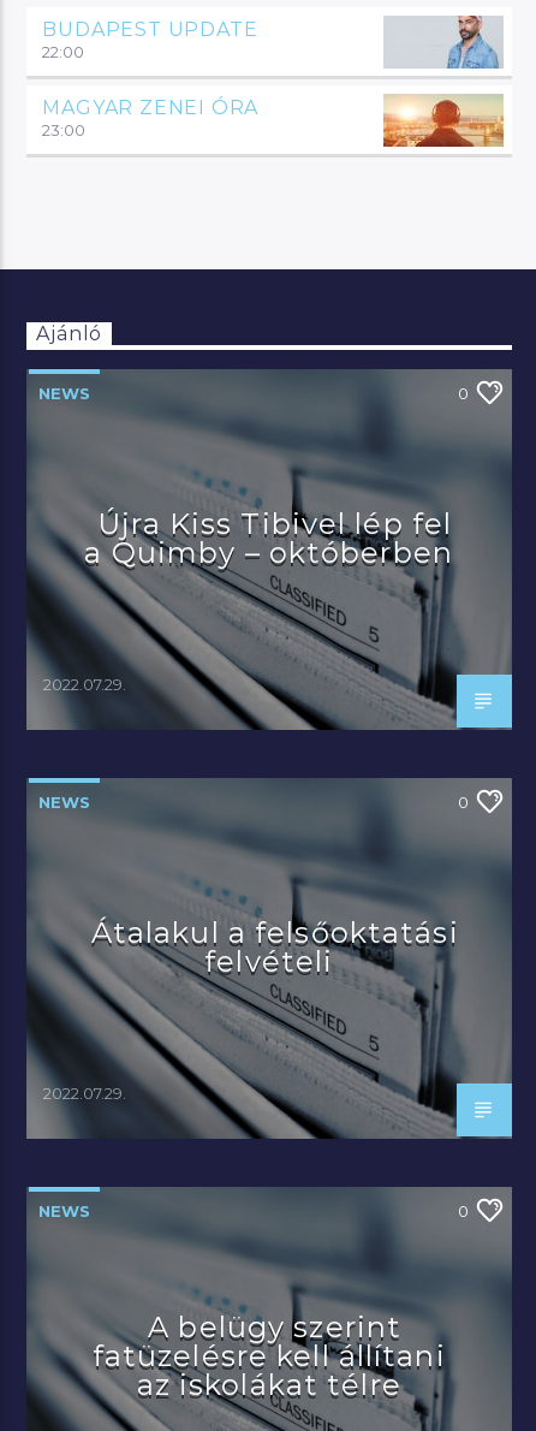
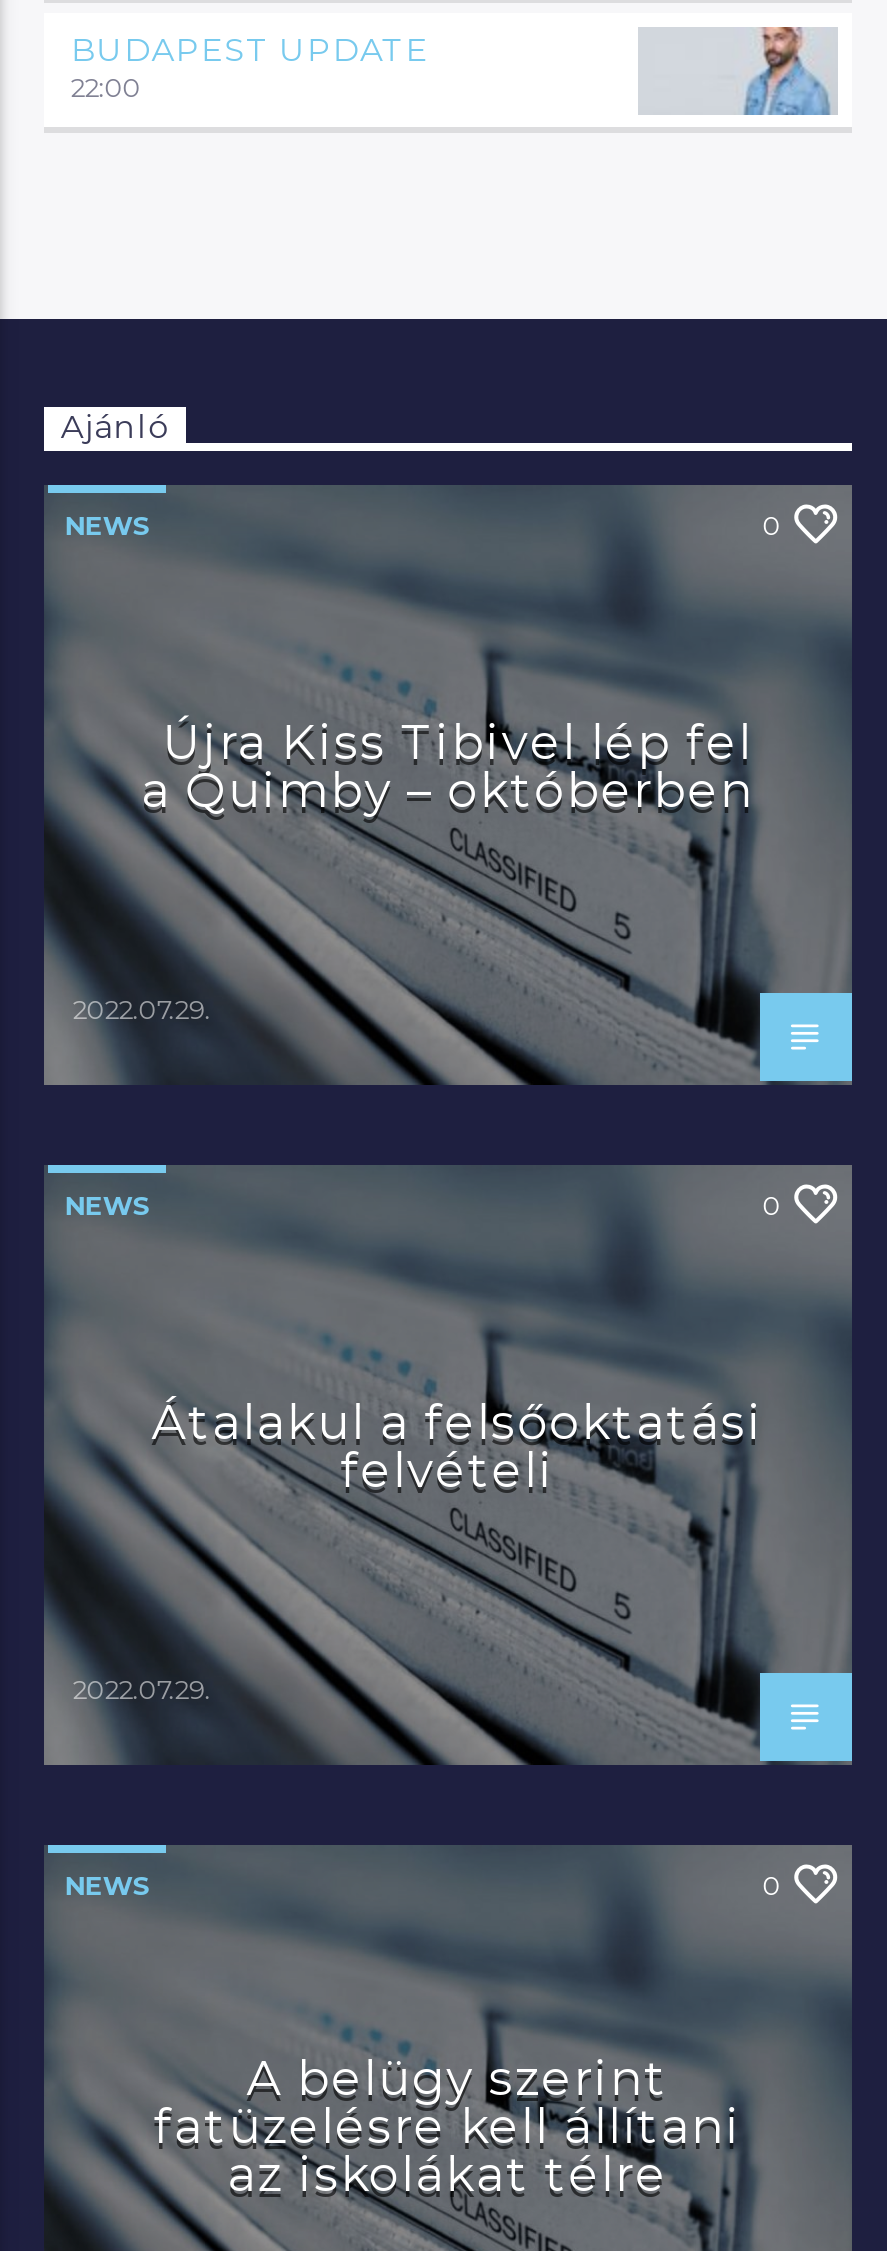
- MAGYAR ZENEI ÓRA
- 23:00

- [image]
